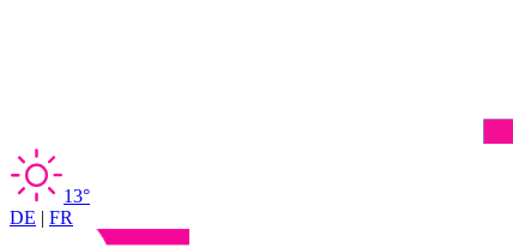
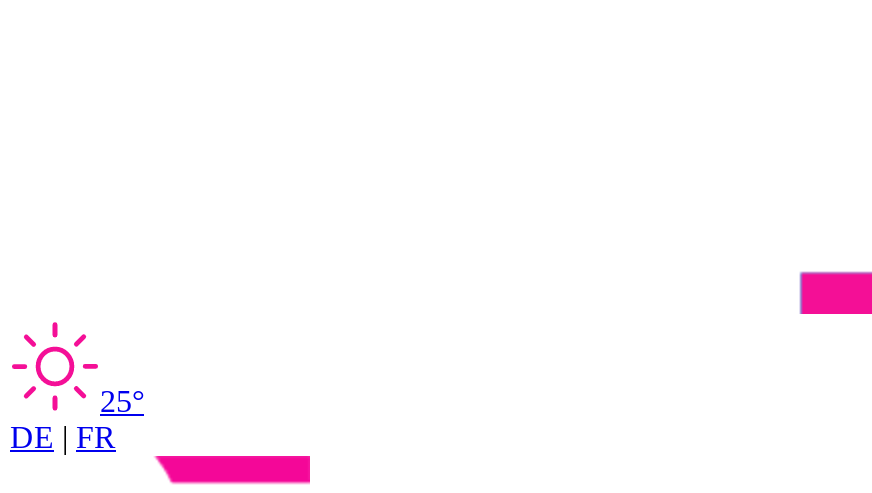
- 13°
+ 25°
